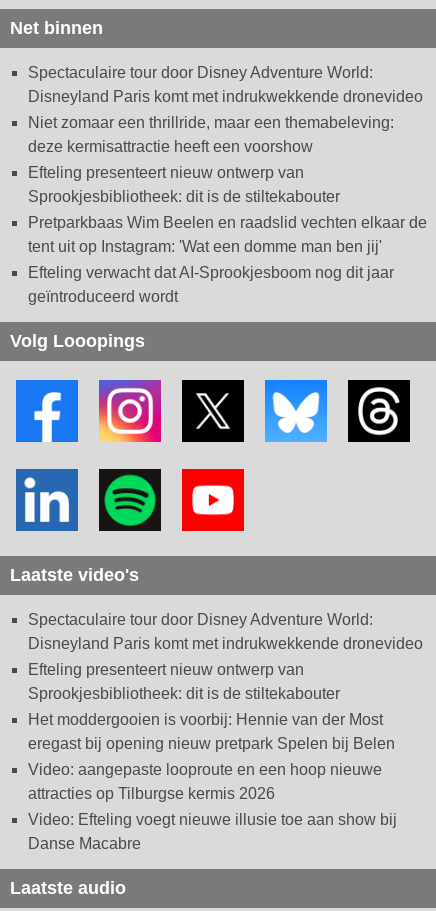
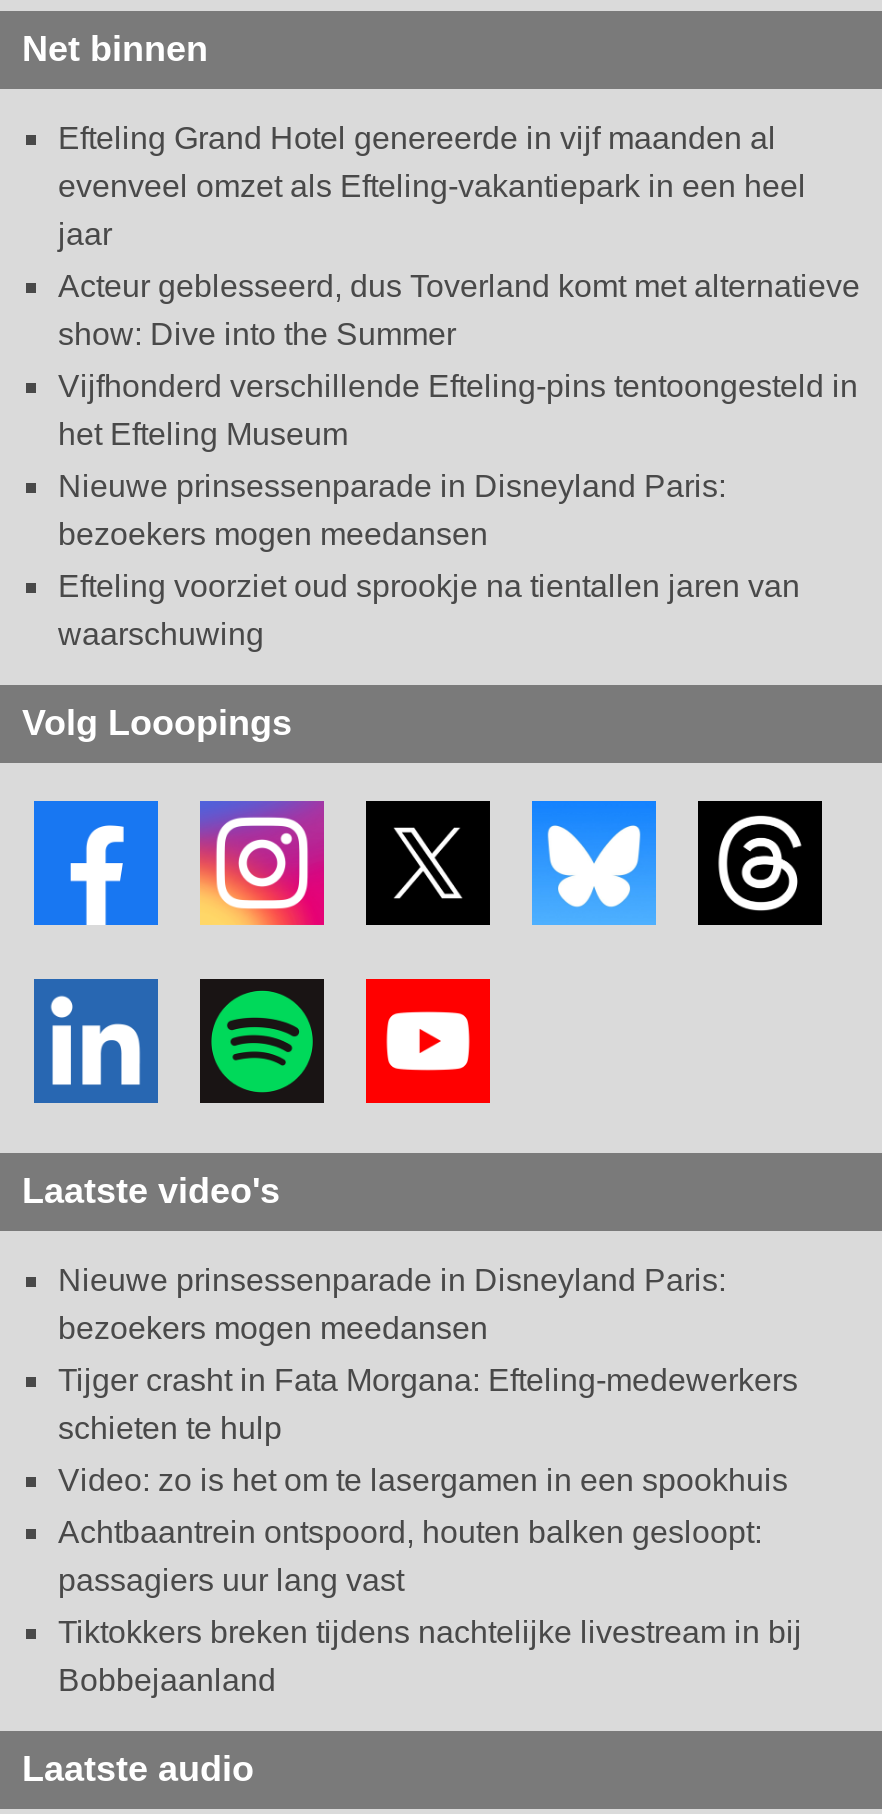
- Spectaculaire tour door Disney Adventure World:
- Disneyland Paris komt met indrukwekkende dronevideo
+ Efteling Grand Hotel genereerde in vijf maanden al
+ evenveel omzet als Efteling-vakantiepark in een heel
+ jaar

- Niet zomaar een thrillride, maar een themabeleving:
- deze kermisattractie heeft een voorshow
+ Acteur geblesseerd, dus Toverland komt met alternatieve
+ show: Dive into the Summer

- Efteling presenteert nieuw ontwerp van
- Sprookjesbibliotheek: dit is de stiltekabouter
+ Vijfhonderd verschillende Efteling-pins tentoongesteld in
+ het Efteling Museum

- Pretparkbaas Wim Beelen en raadslid vechten elkaar de
- tent uit op Instagram: 'Wat een domme man ben jij'
+ Nieuwe prinsessenparade in Disneyland Paris:
+ bezoekers mogen meedansen

- Efteling verwacht dat AI-Sprookjesboom nog dit jaar
- geïntroduceerd wordt
+ Efteling voorziet oud sprookje na tientallen jaren van
+ waarschuwing

moved down: [image] | Volg Looopings | Laatste video's

- Spectaculaire tour door Disney Adventure World:
- Disneyland Paris komt met indrukwekkende dronevideo
+ Nieuwe prinsessenparade in Disneyland Paris:
+ bezoekers mogen meedansen

- Efteling presenteert nieuw ontwerp van
- Sprookjesbibliotheek: dit is de stiltekabouter
+ Tijger crasht in Fata Morgana: Efteling-medewerkers
+ schieten te hulp

- Het moddergooien is voorbij: Hennie van der Most
- eregast bij opening nieuw pretpark Spelen bij Belen
+ Video: zo is het om te lasergamen in een spookhuis

- Video: aangepaste looproute en een hoop nieuwe
- attracties op Tilburgse kermis 2026
+ Achtbaantrein ontspoord, houten balken gesloopt:
+ passagiers uur lang vast

- Video: Efteling voegt nieuwe illusie toe aan show bij
- Danse Macabre
+ Tiktokkers breken tijdens nachtelijke livestream in bij
+ Bobbejaanland
